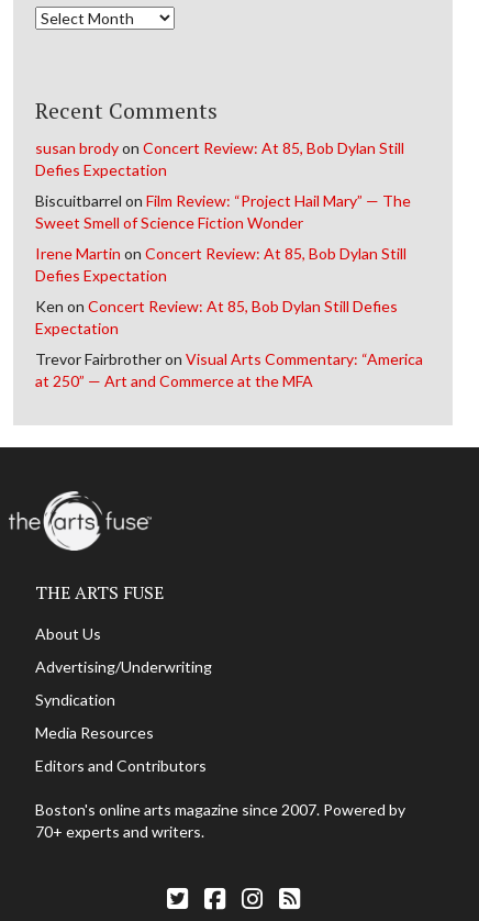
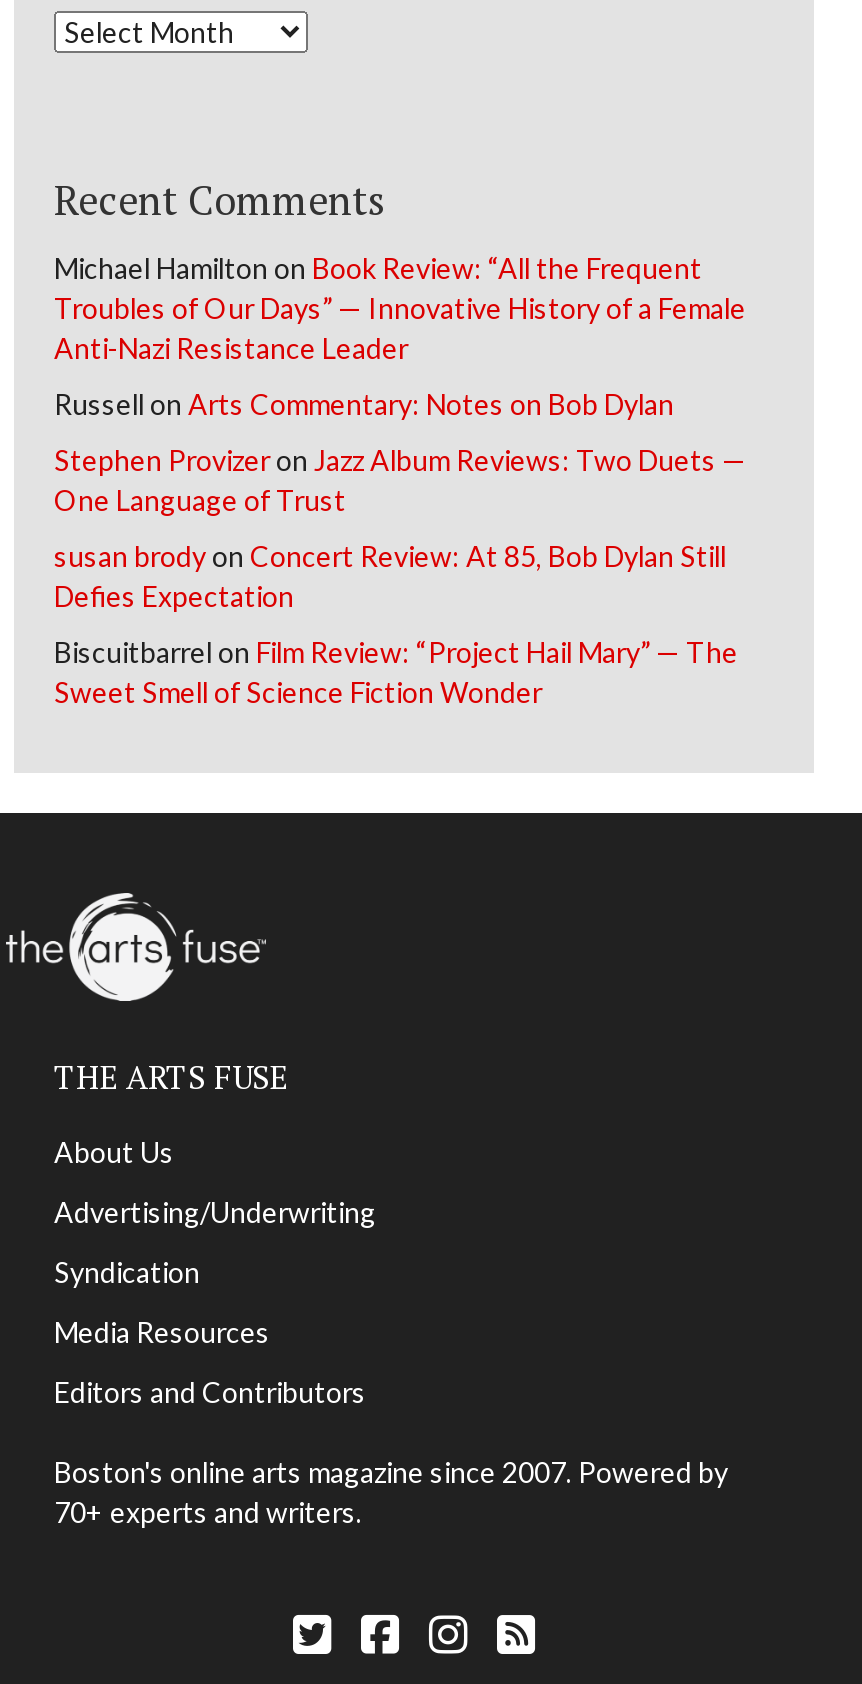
+ Michael Hamilton on Book Review: “All the Frequent
+ Troubles of Our Days” — Innovative History of a Female
+ Anti-Nazi Resistance Leader
+ Russell on Arts Commentary: Notes on Bob Dylan
+ Stephen Provizer on Jazz Album Reviews: Two Duets —
+ One Language of Trust

moved down: susan brody on Concert Review: At 85, Bob Dylan Still | Defies Expectation | Biscuitbarrel on Film Review: “Project Hail Mary” — The | Sweet Smell of Science Fiction Wonder

- Irene Martin on Concert Review: At 85, Bob Dylan Still
- Defies Expectation
- Ken on Concert Review: At 85, Bob Dylan Still Defies
- Expectation
- Trevor Fairbrother on Visual Arts Commentary: “America
- at 250” — Art and Commerce at the MFA
